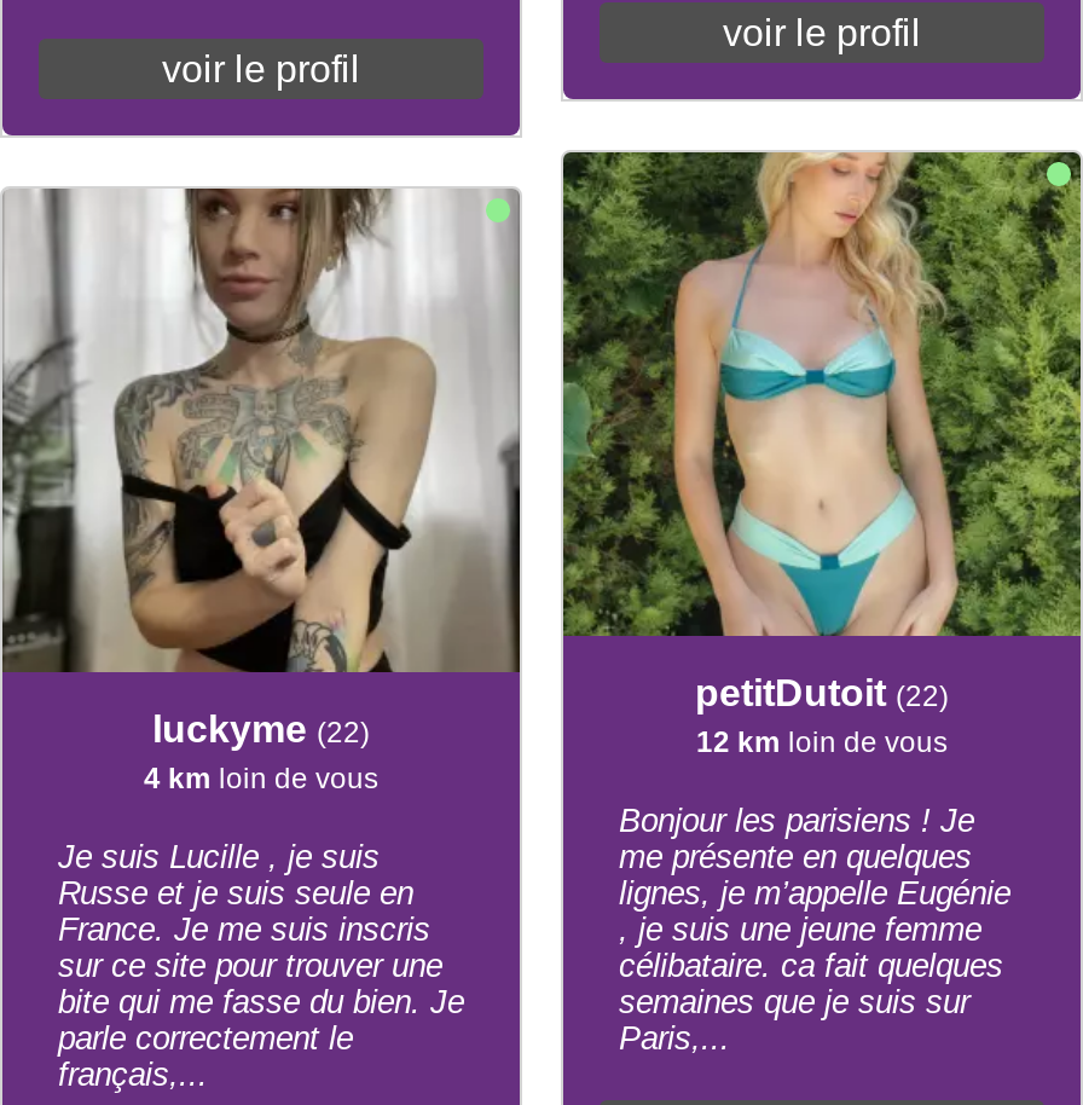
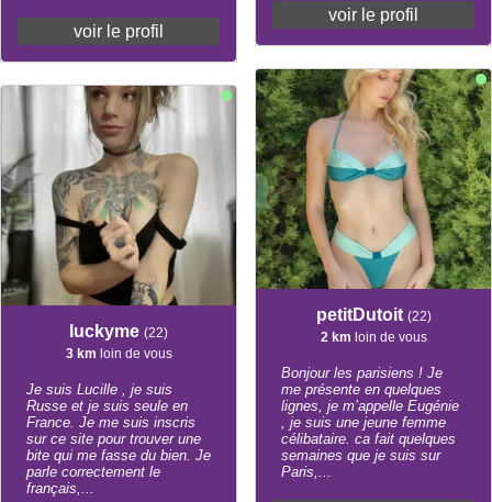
- 12 km loin de vous
+ 2 km loin de vous

- 4 km loin de vous
+ 3 km loin de vous
